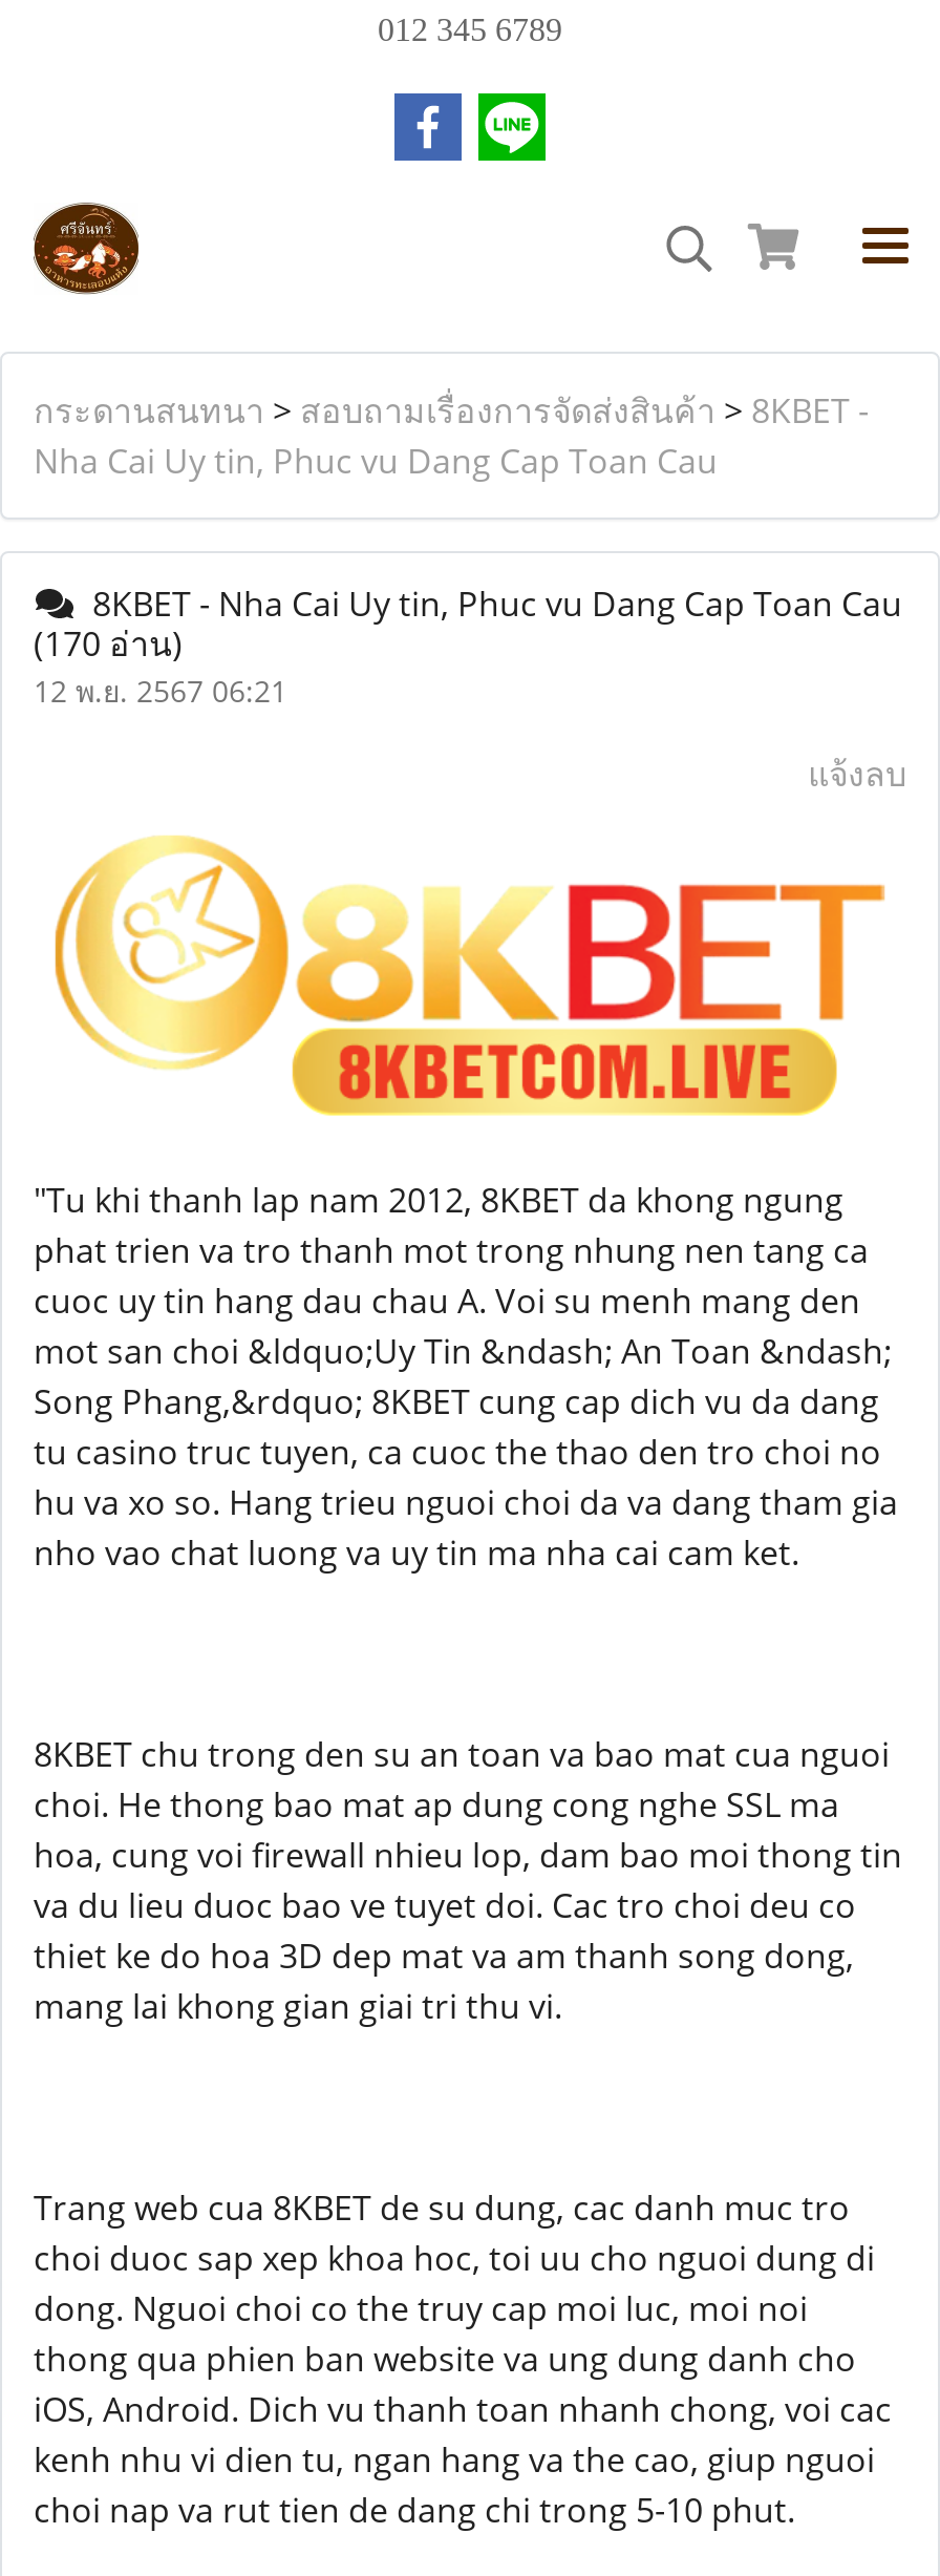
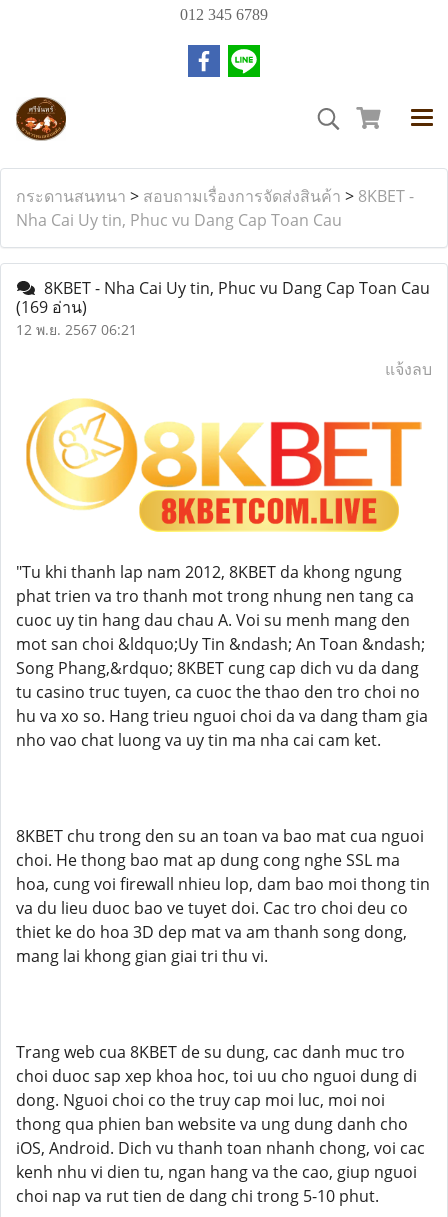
- (170 อ่าน)
+ (169 อ่าน)
